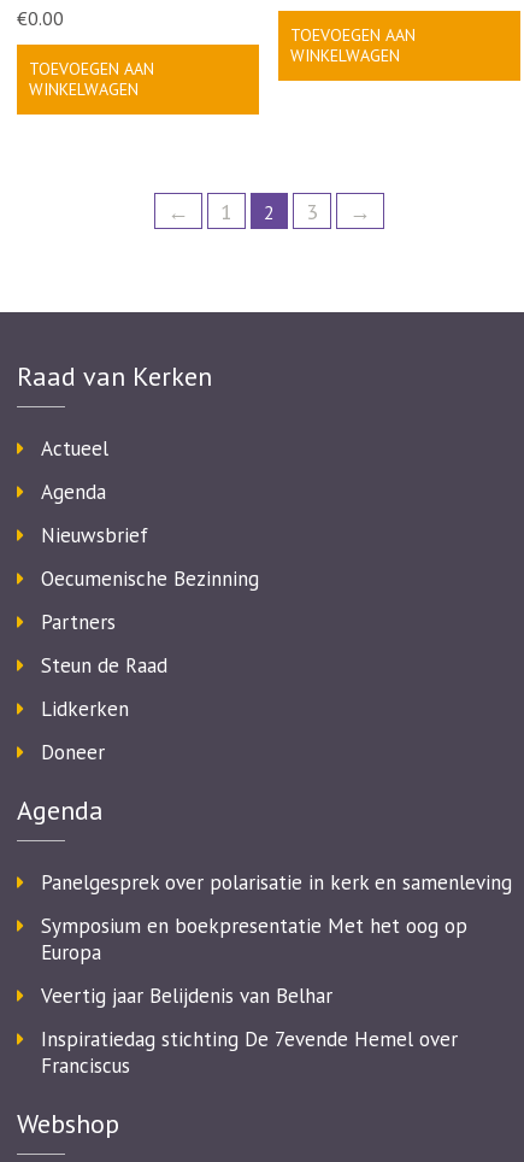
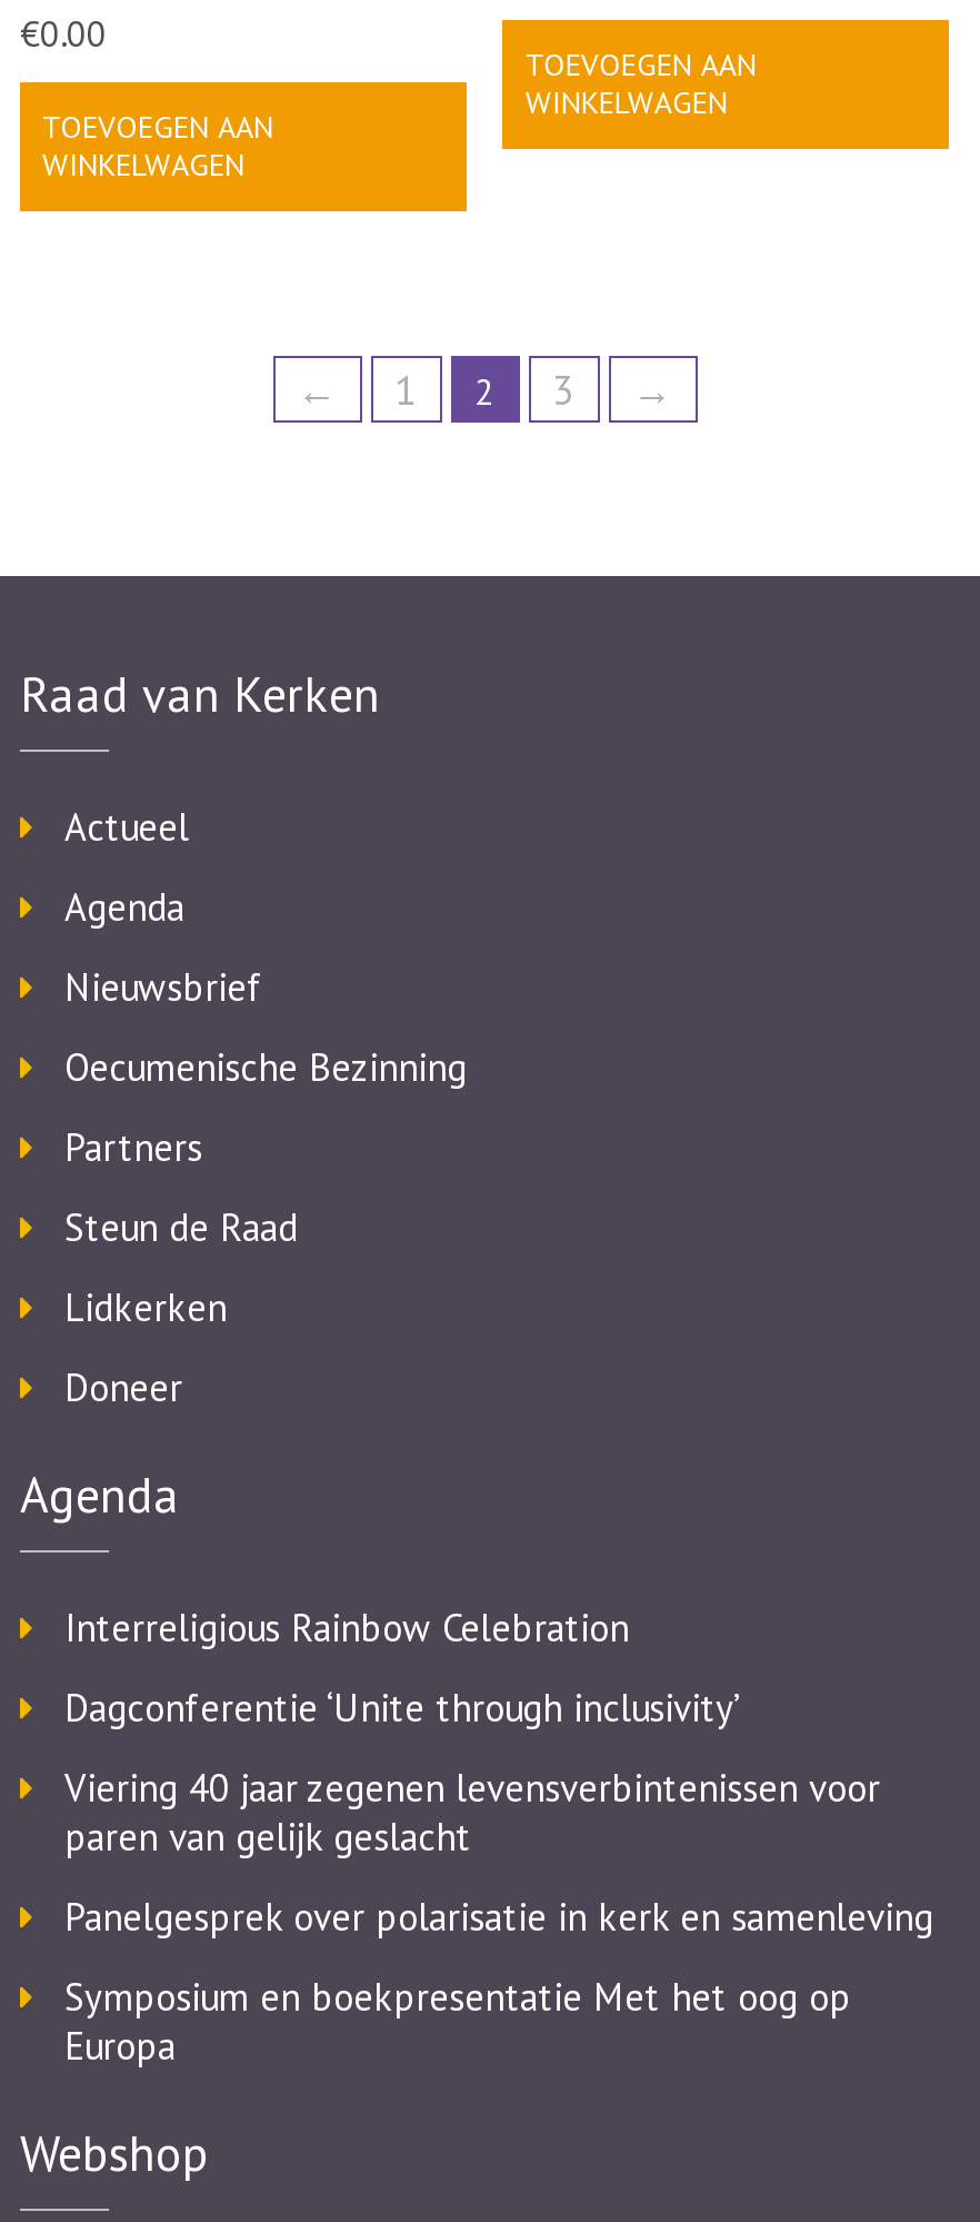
+ Interreligious Rainbow Celebration
+ Dagconferentie ‘Unite through inclusivity’
+ Viering 40 jaar zegenen levensverbintenissen voor
+ paren van gelijk geslacht

moved down: Panelgesprek over polarisatie in kerk en samenleving | Symposium en boekpresentatie Met het oog op | Europa

- Veertig jaar Belijdenis van Belhar
- Inspiratiedag stichting De 7evende Hemel over
- Franciscus
